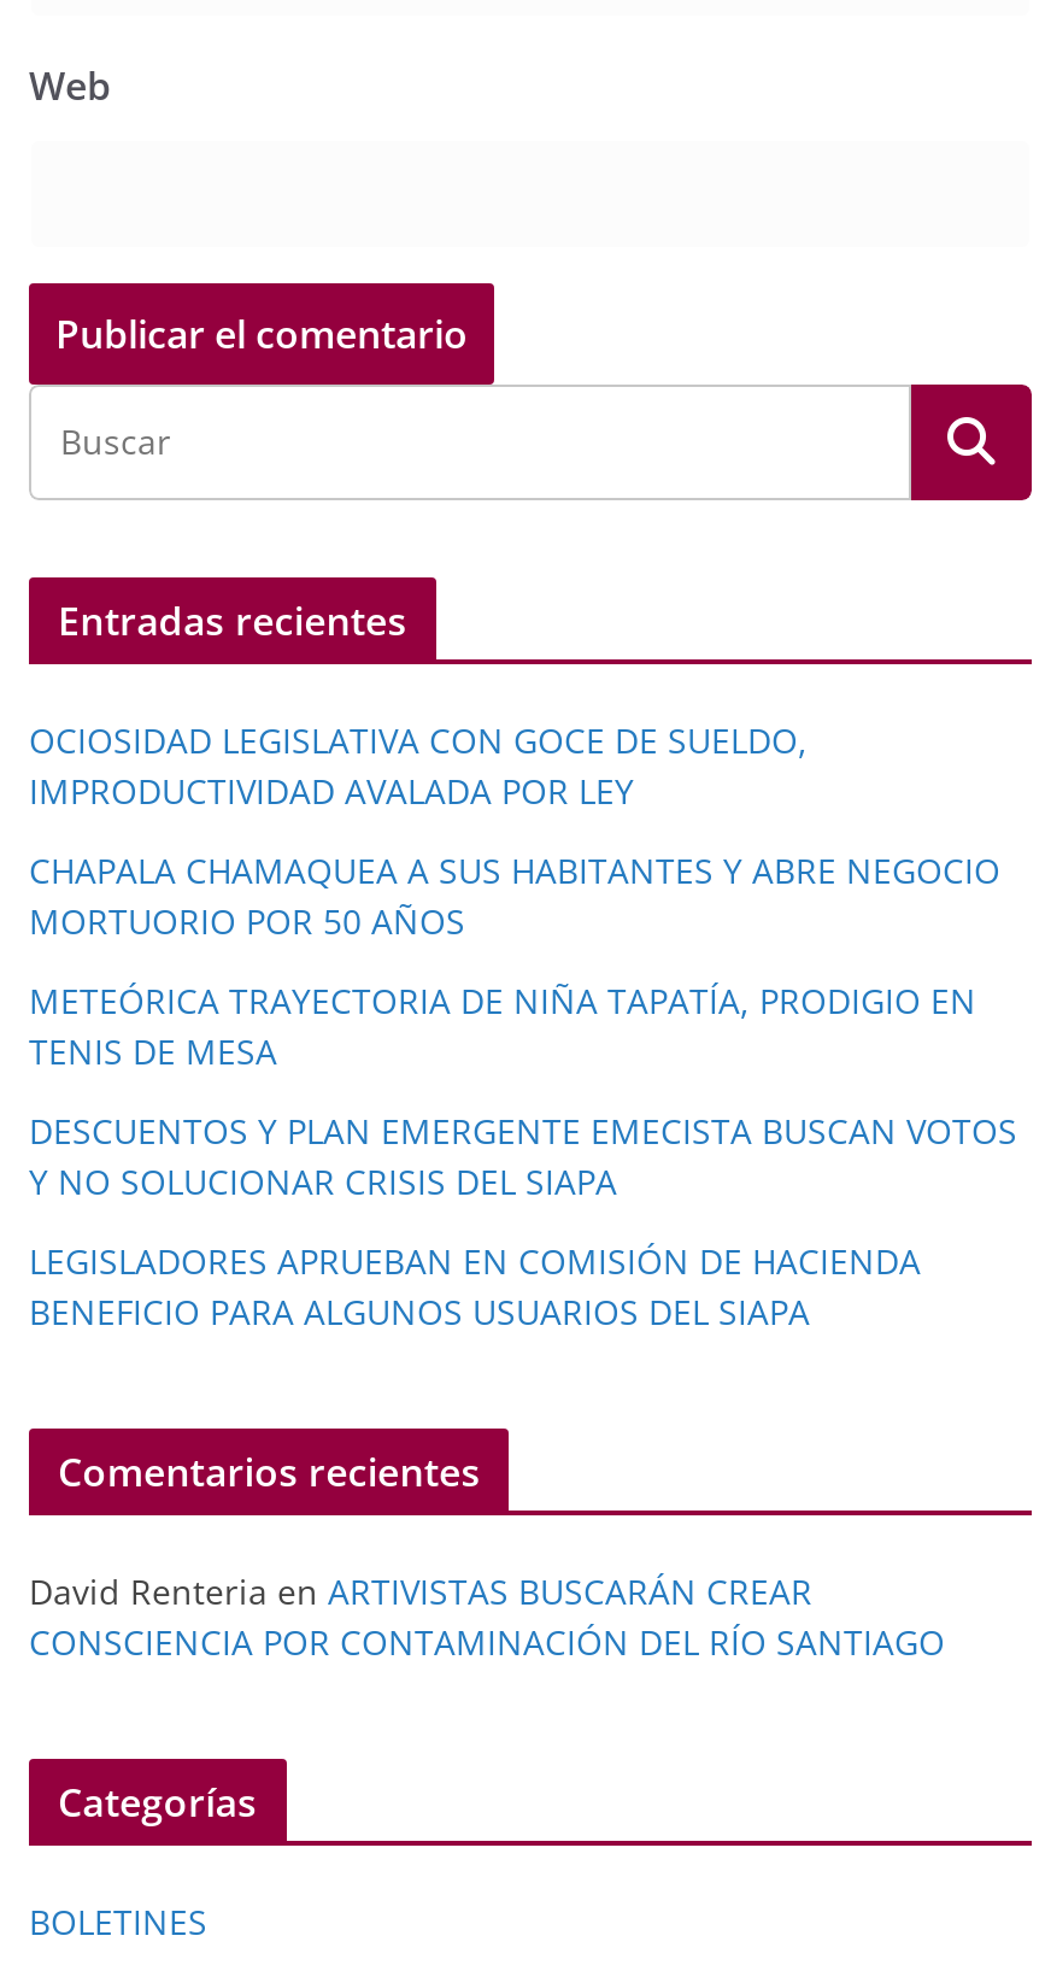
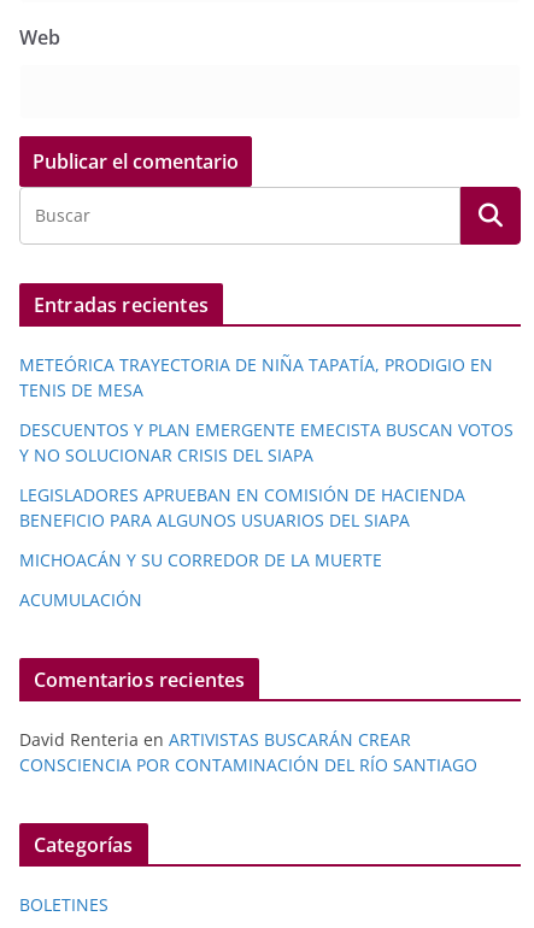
- OCIOSIDAD LEGISLATIVA CON GOCE DE SUELDO,
- IMPRODUCTIVIDAD AVALADA POR LEY
- CHAPALA CHAMAQUEA A SUS HABITANTES Y ABRE NEGOCIO
- MORTUORIO POR 50 AÑOS

moved up: METEÓRICA TRAYECTORIA DE NIÑA TAPATÍA, PRODIGIO EN | TENIS DE MESA | DESCUENTOS Y PLAN EMERGENTE EMECISTA BUSCAN VOTOS | Y NO SOLUCIONAR CRISIS DEL SIAPA | LEGISLADORES APRUEBAN EN COMISIÓN DE HACIENDA | BENEFICIO PARA ALGUNOS USUARIOS DEL SIAPA

+ MICHOACÁN Y SU CORREDOR DE LA MUERTE
+ ACUMULACIÓN
